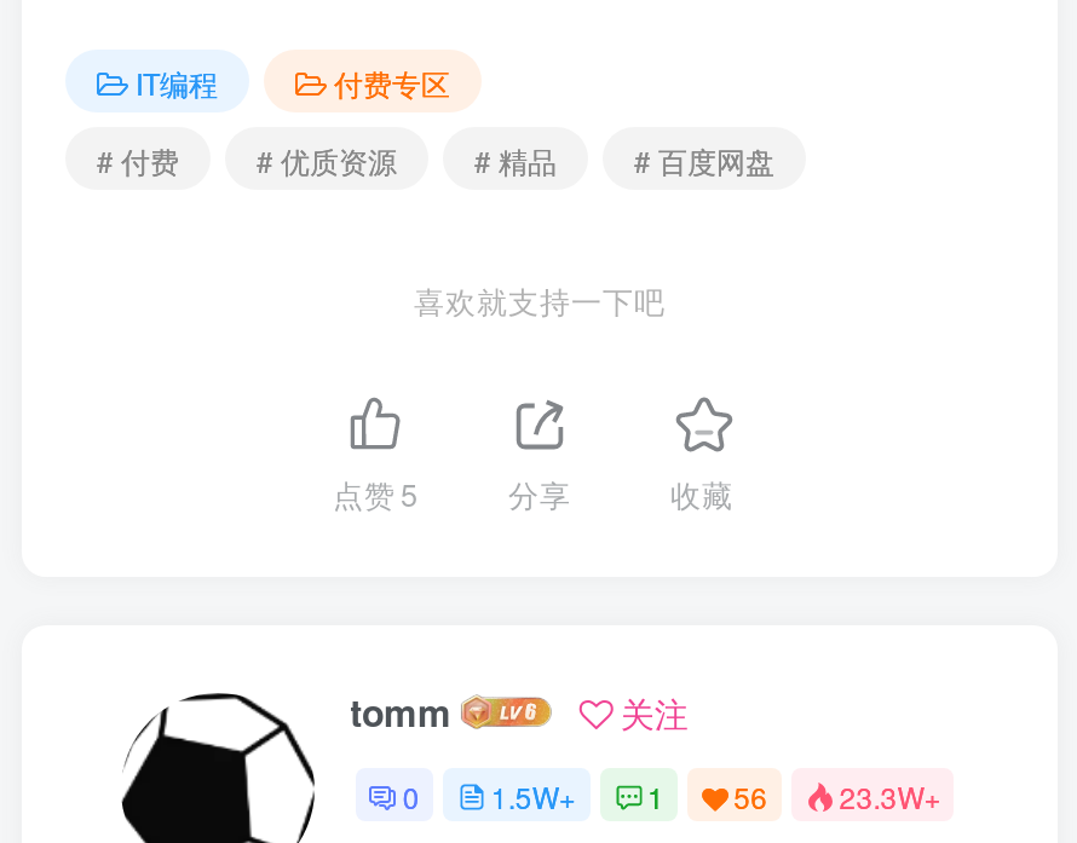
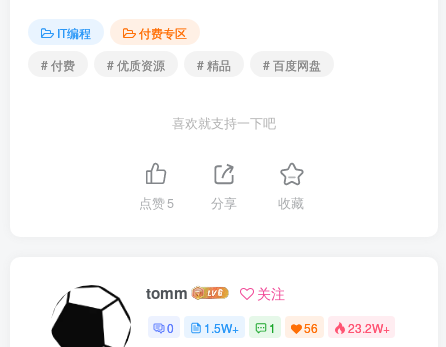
- 0 1.5W+ 1 56 23.3W+
+ 0 1.5W+ 1 56 23.2W+
